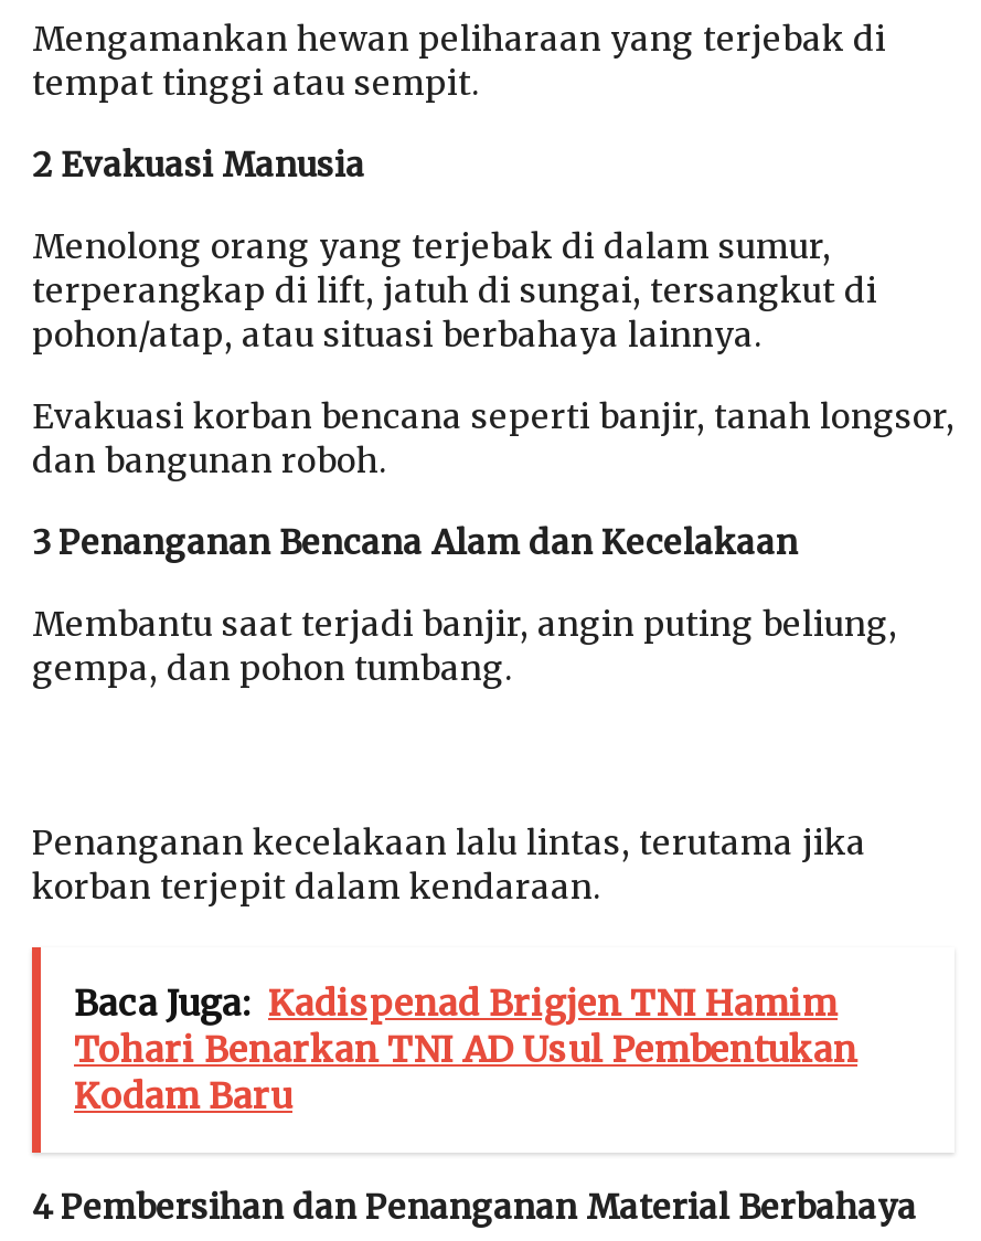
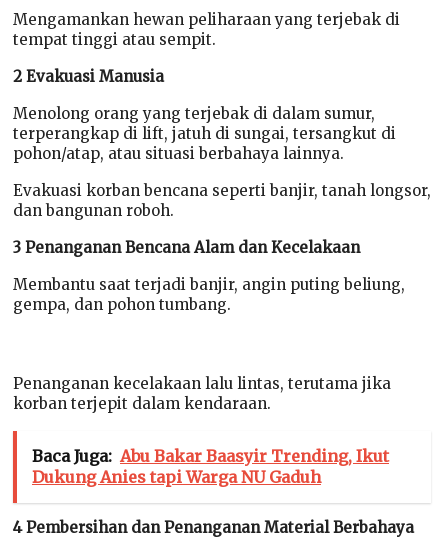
- Baca Juga: Kadispenad Brigjen TNI Hamim
- Tohari Benarkan TNI AD Usul Pembentukan
- Kodam Baru
+ Baca Juga: Abu Bakar Baasyir Trending, Ikut
+ Dukung Anies tapi Warga NU Gaduh
